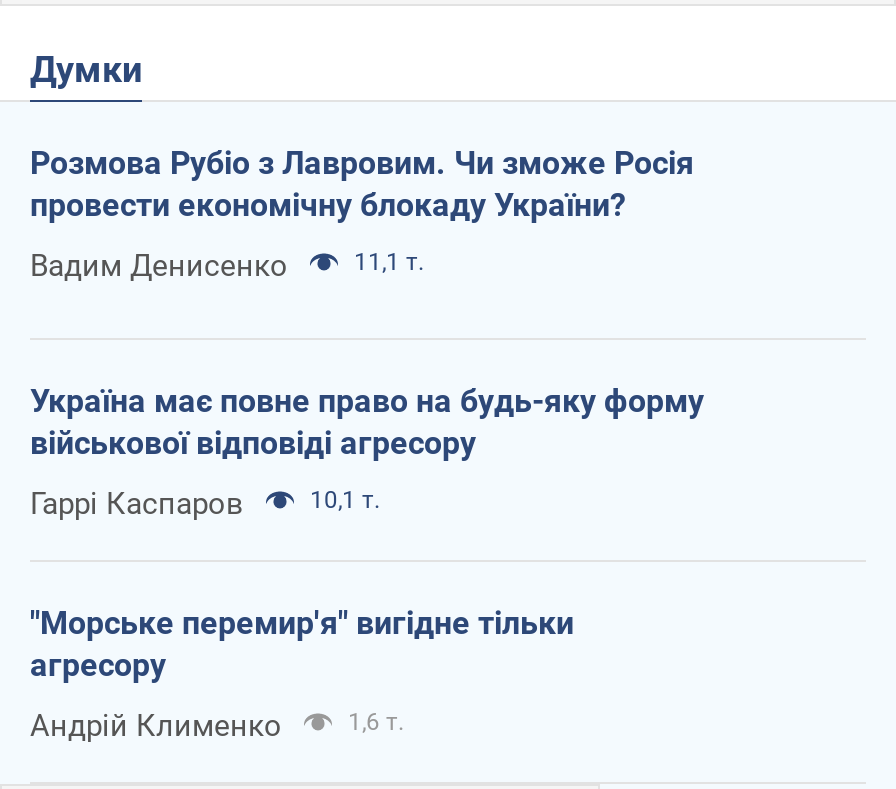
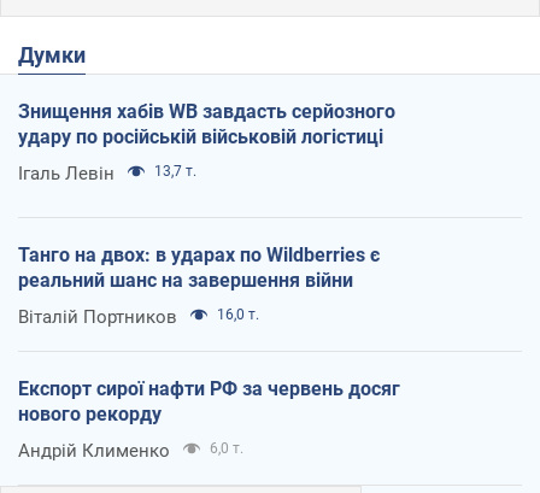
- Розмова Рубіо з Лавровим. Чи зможе Росія
- провести економічну блокаду України?
+ Знищення хабів WB завдасть серйозного
+ удару по російській військовій логістиці

- Вадим Денисенко
- 11,1 т.
+ Ігаль Левін
+ 13,7 т.

- Україна має повне право на будь-яку форму
- військової відповіді агресору
+ Танго на двох: в ударах по Wildberries є
+ реальний шанс на завершення війни

- Гаррі Каспаров
- 10,1 т.
+ Віталій Портников
+ 16,0 т.

- "Морське перемир'я" вигідне тільки
- агресору
+ Експорт сирої нафти РФ за червень досяг
+ нового рекорду

- 1,6 т.
+ 6,0 т.
